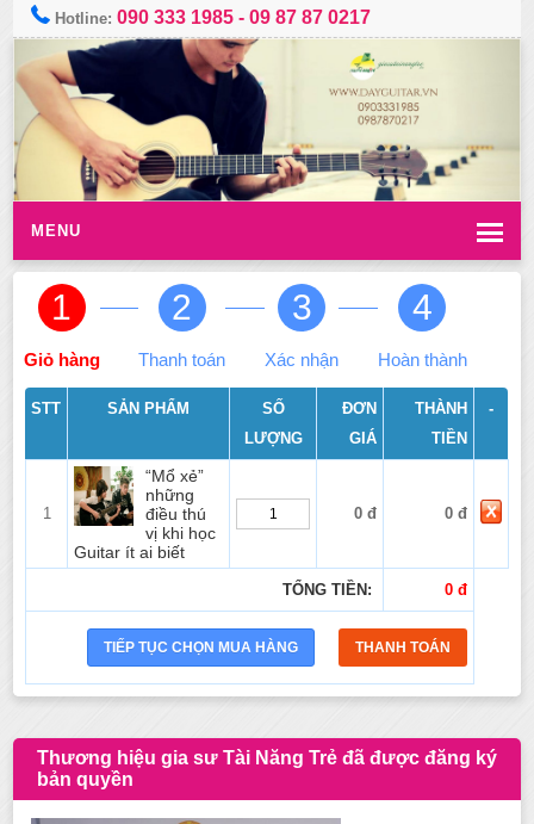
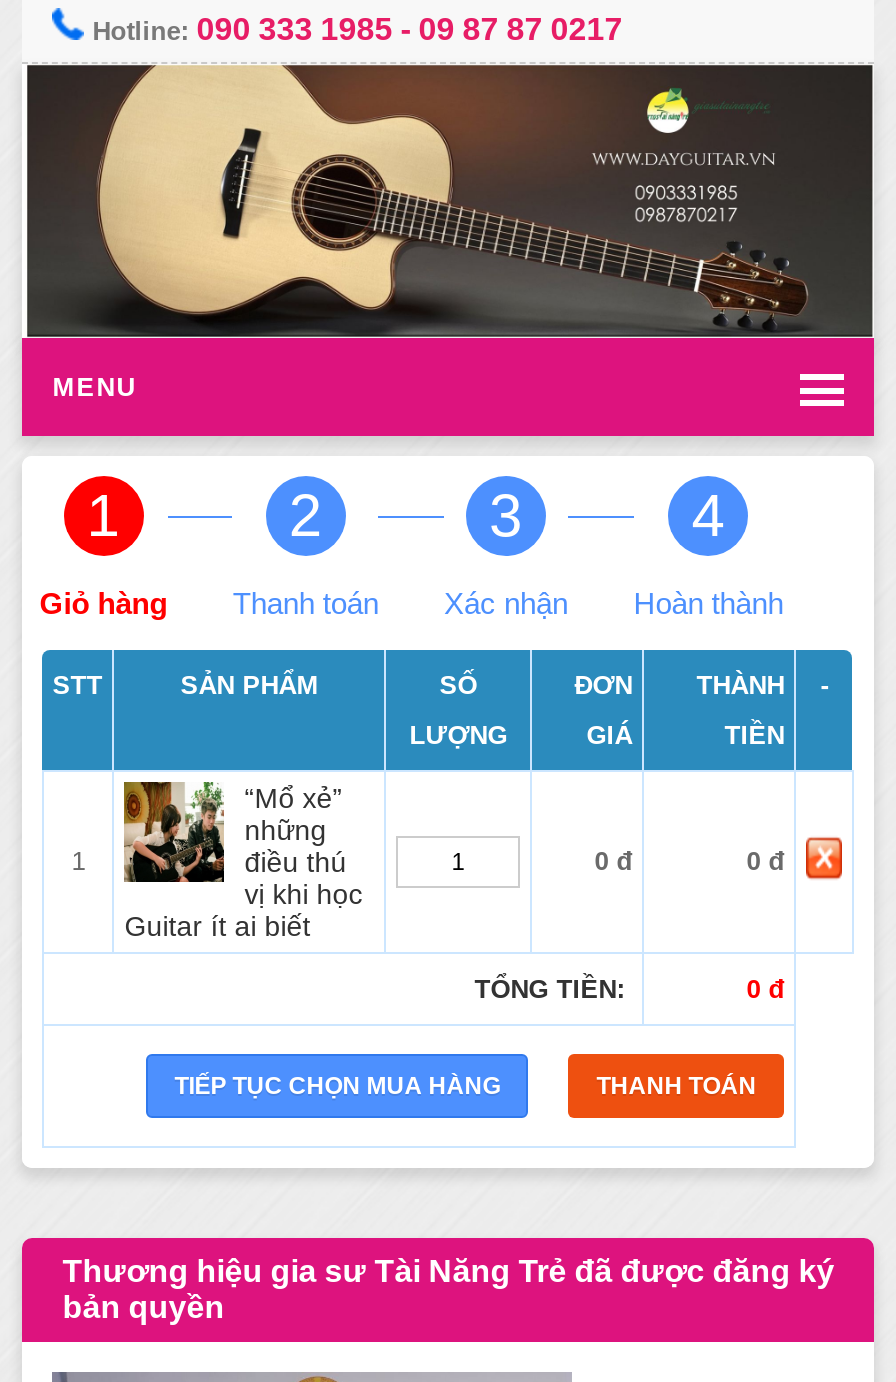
- [image]
+ [image]
